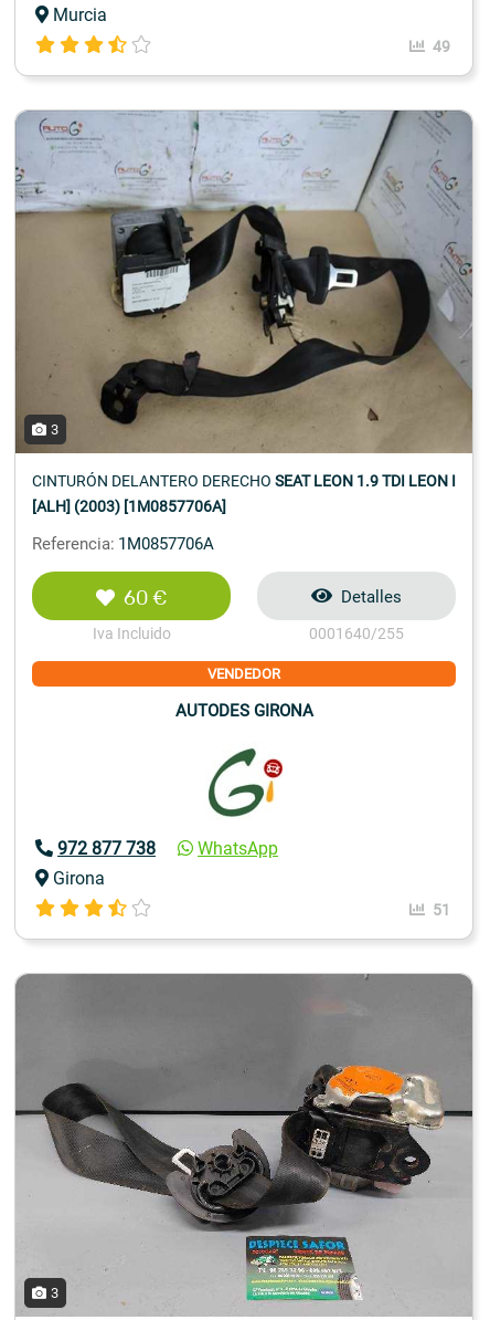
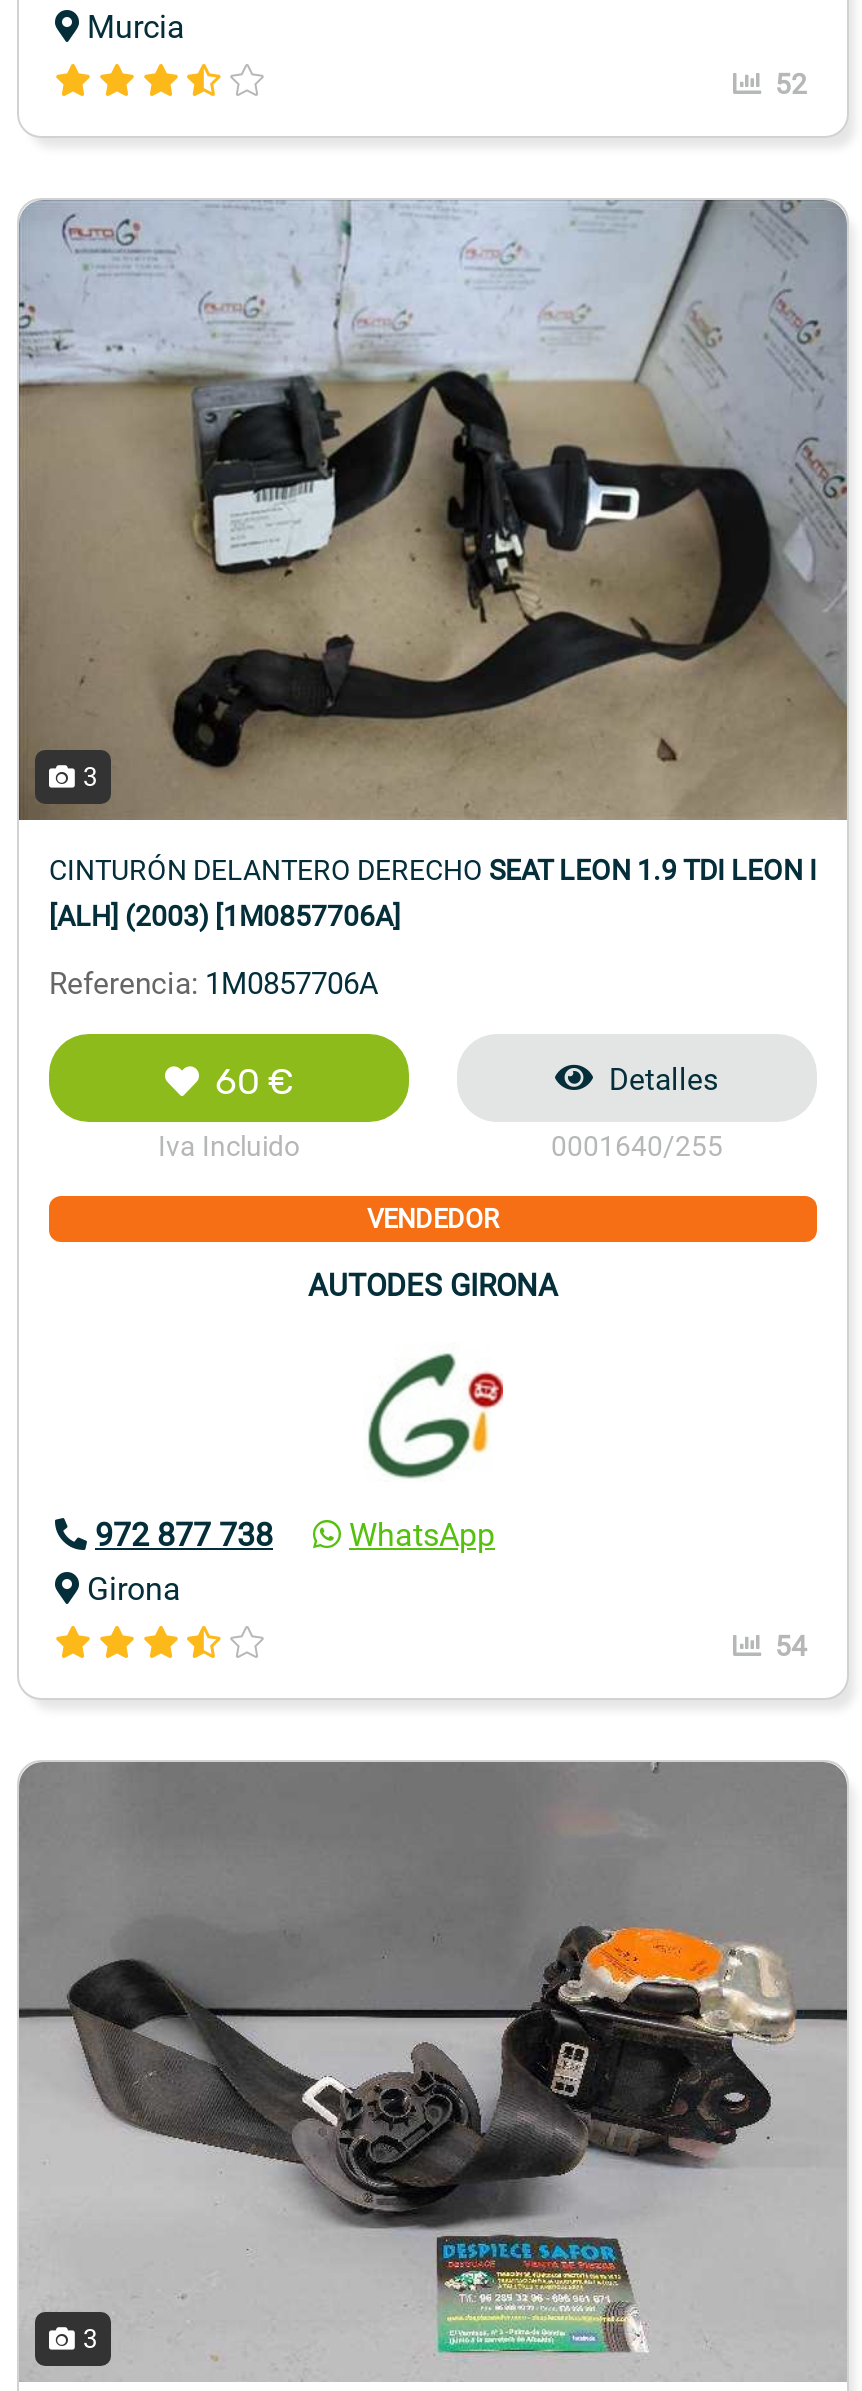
- 49
+ 52

- 51
+ 54
